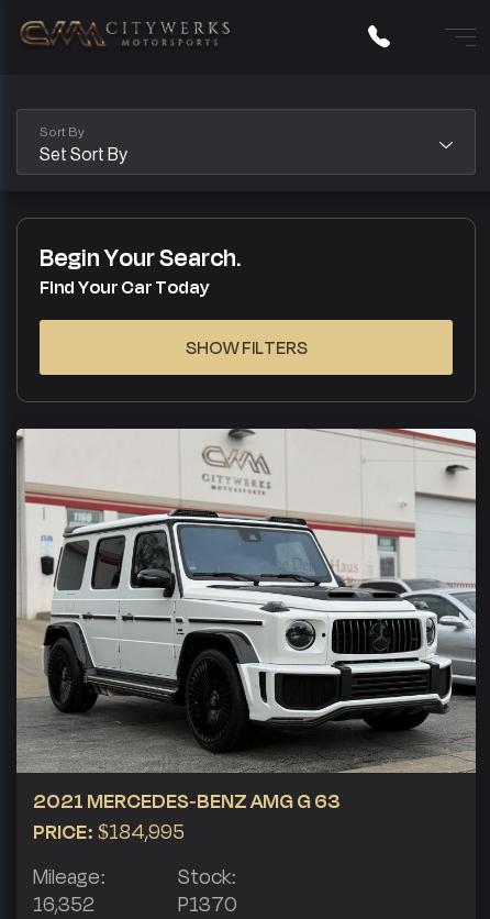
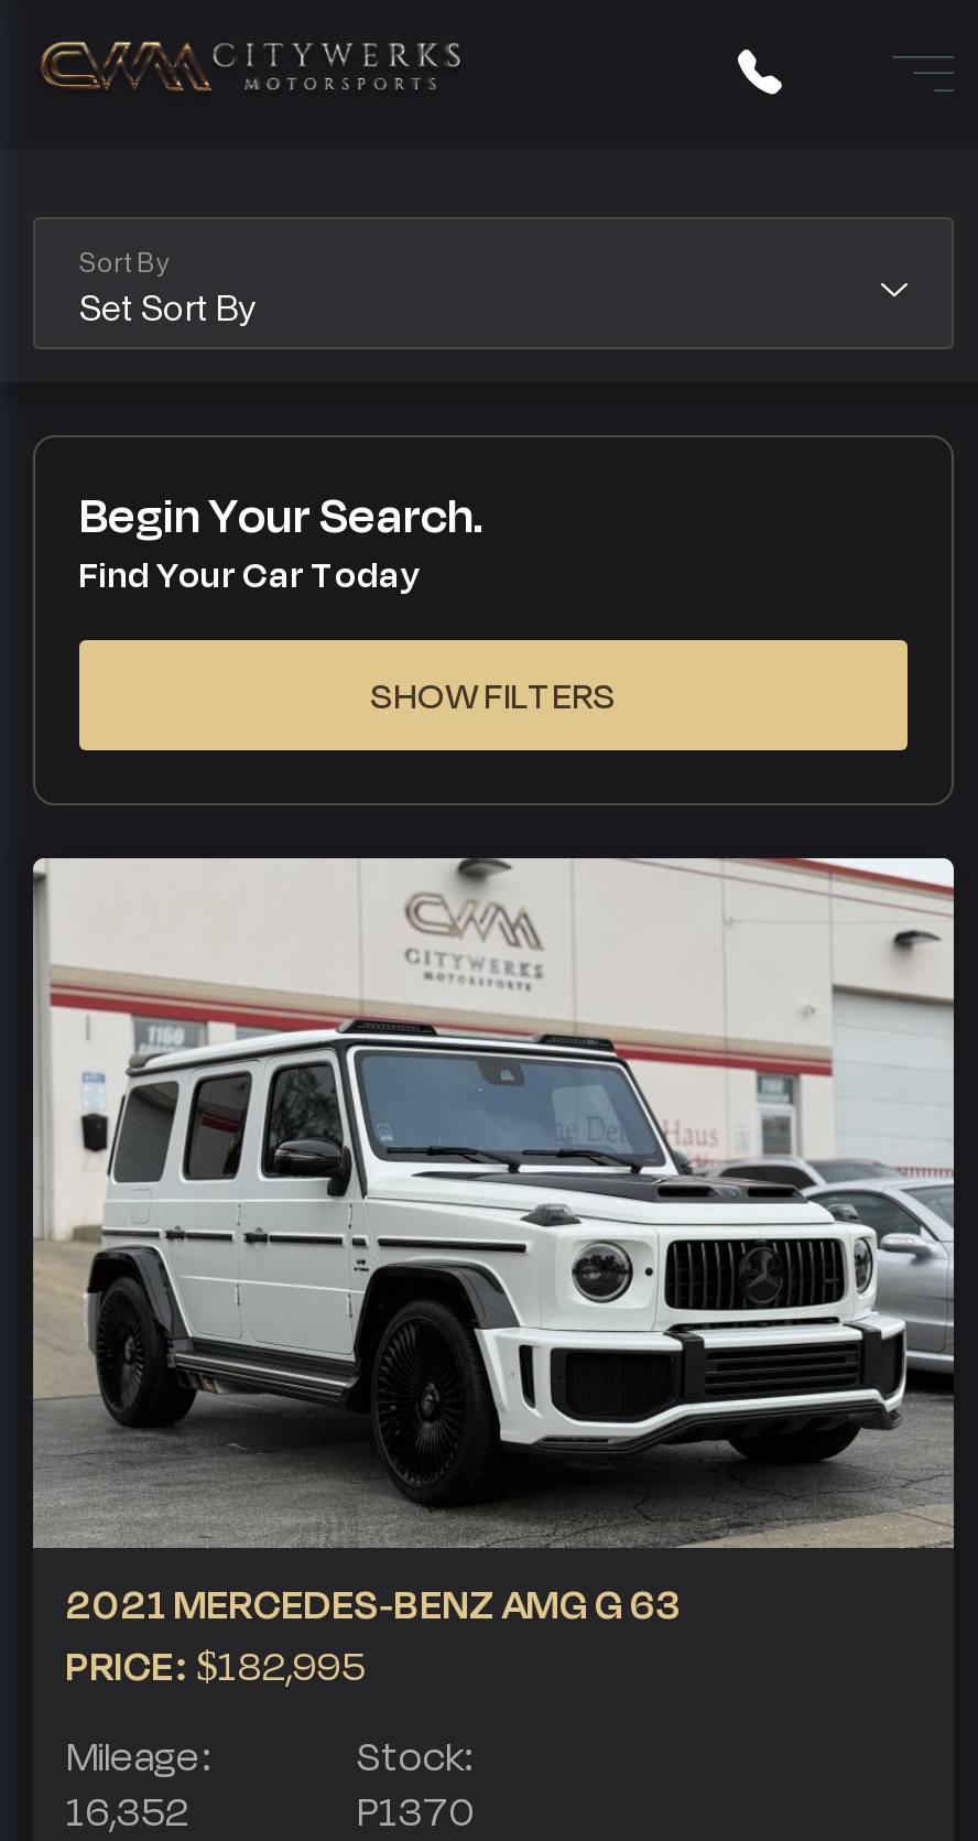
- PRICE: $184,995
+ PRICE: $182,995
